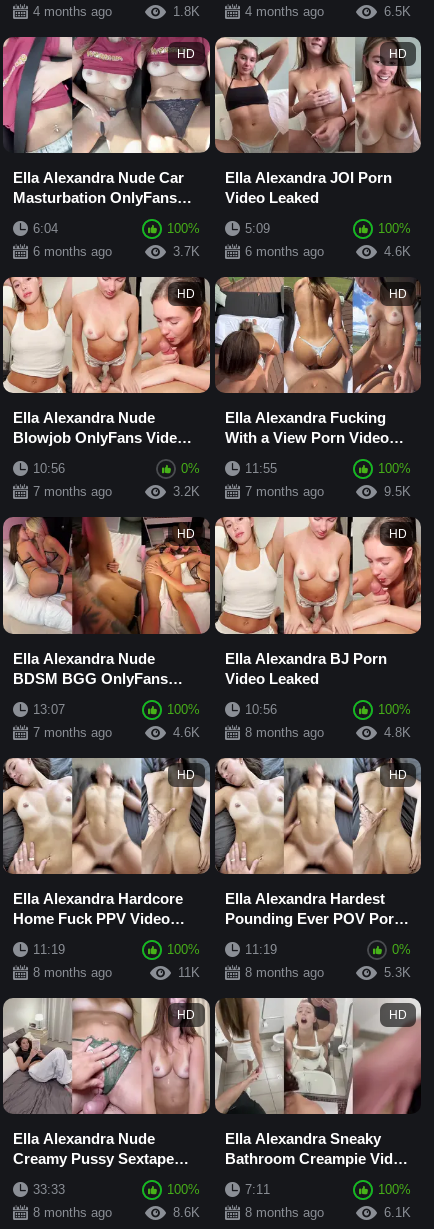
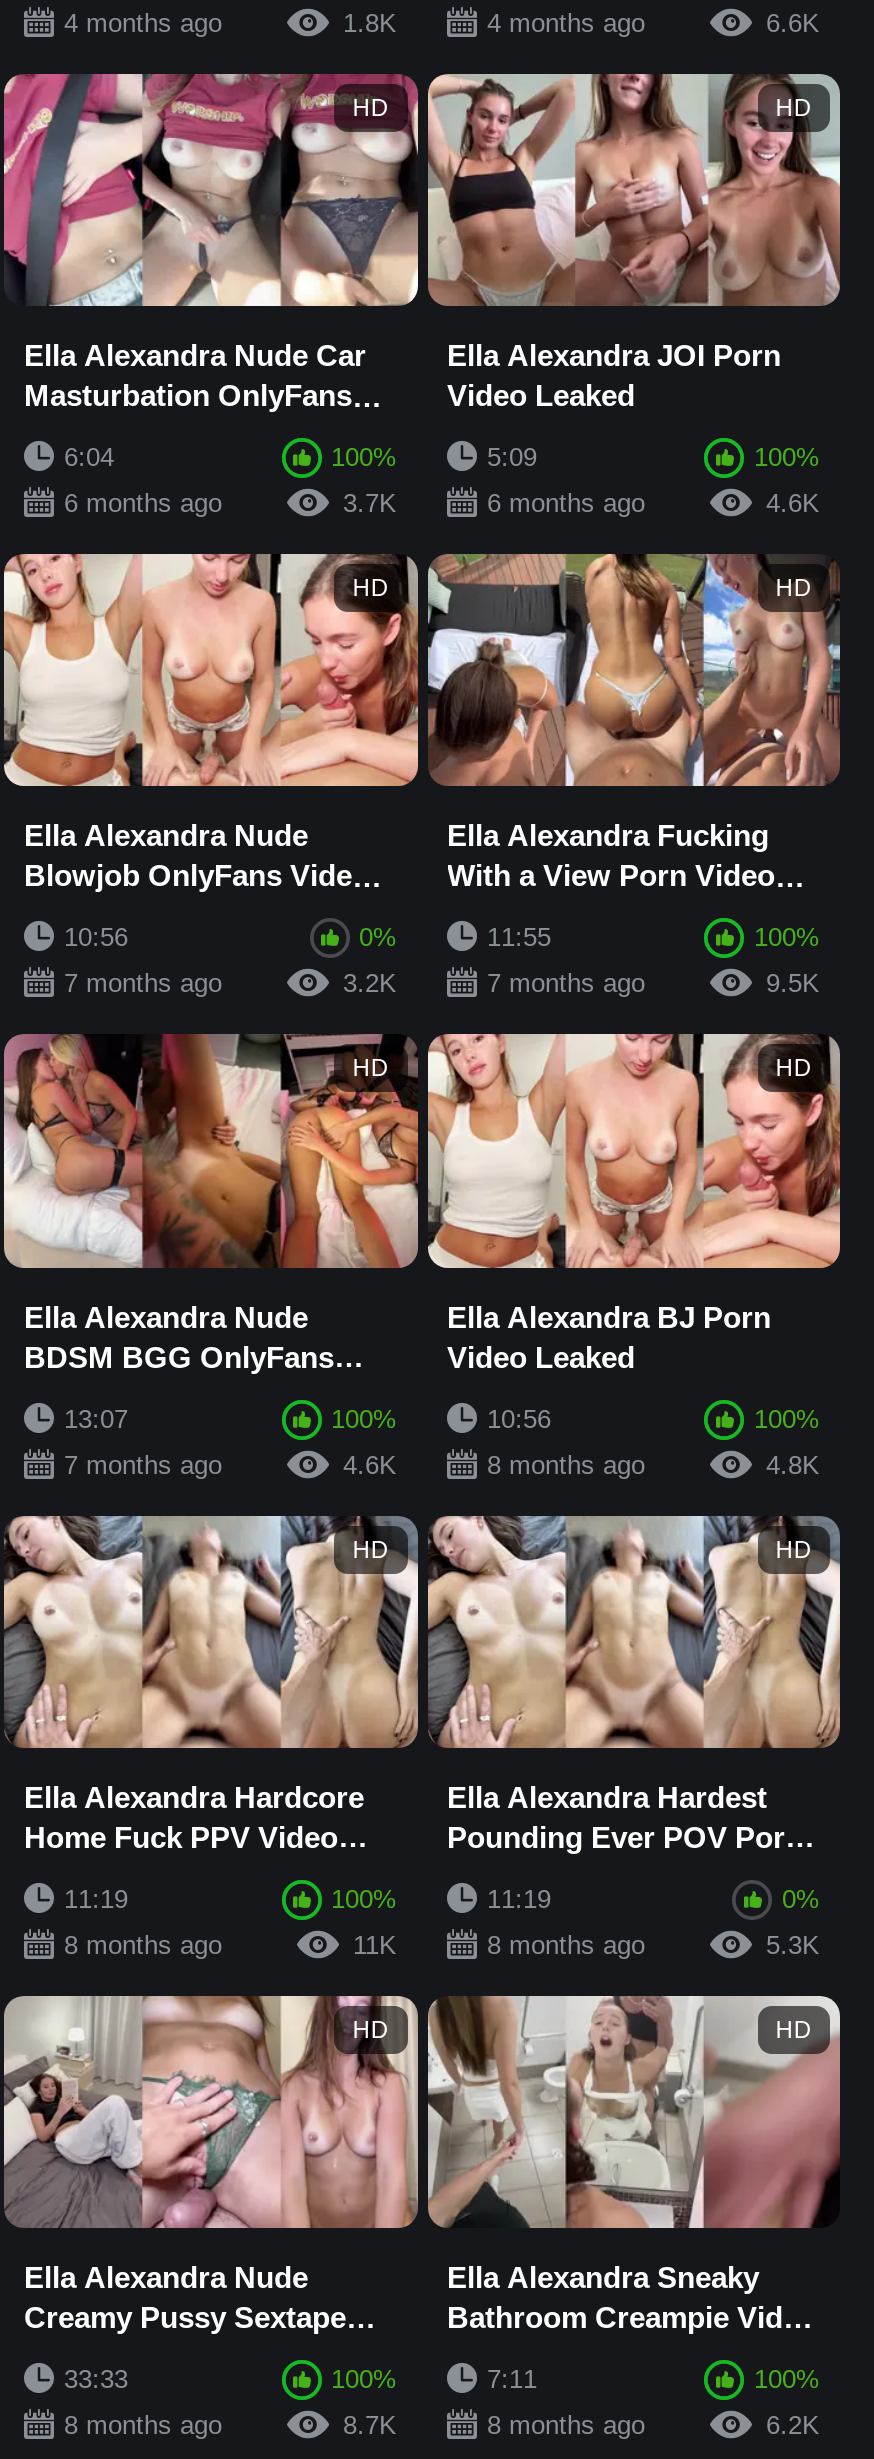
- 6.5K
+ 6.6K

- 8.6K
+ 8.7K

- 6.1K
+ 6.2K
